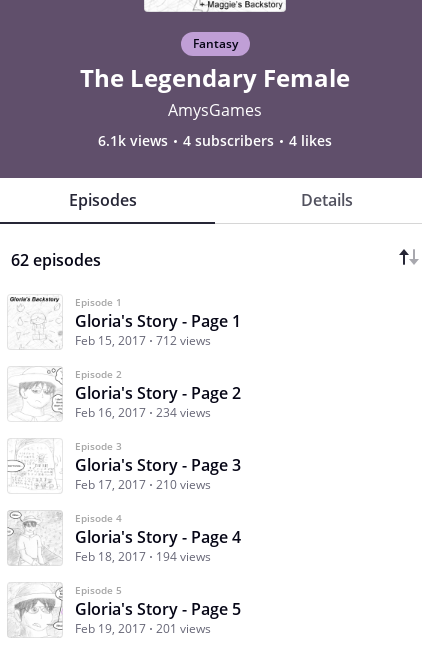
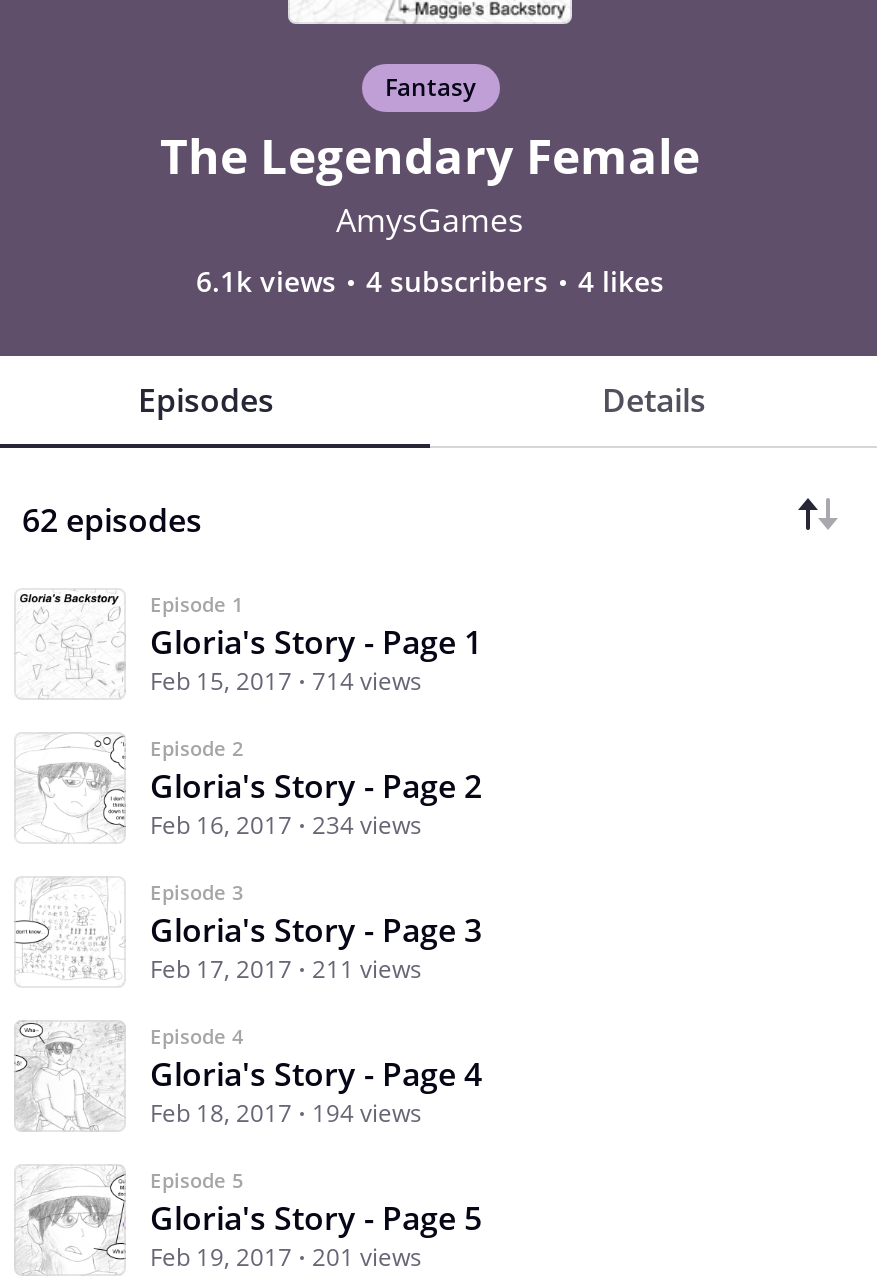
- Feb 15, 2017 712 views
+ Feb 15, 2017 714 views

- Feb 17, 2017 210 views
+ Feb 17, 2017 211 views
